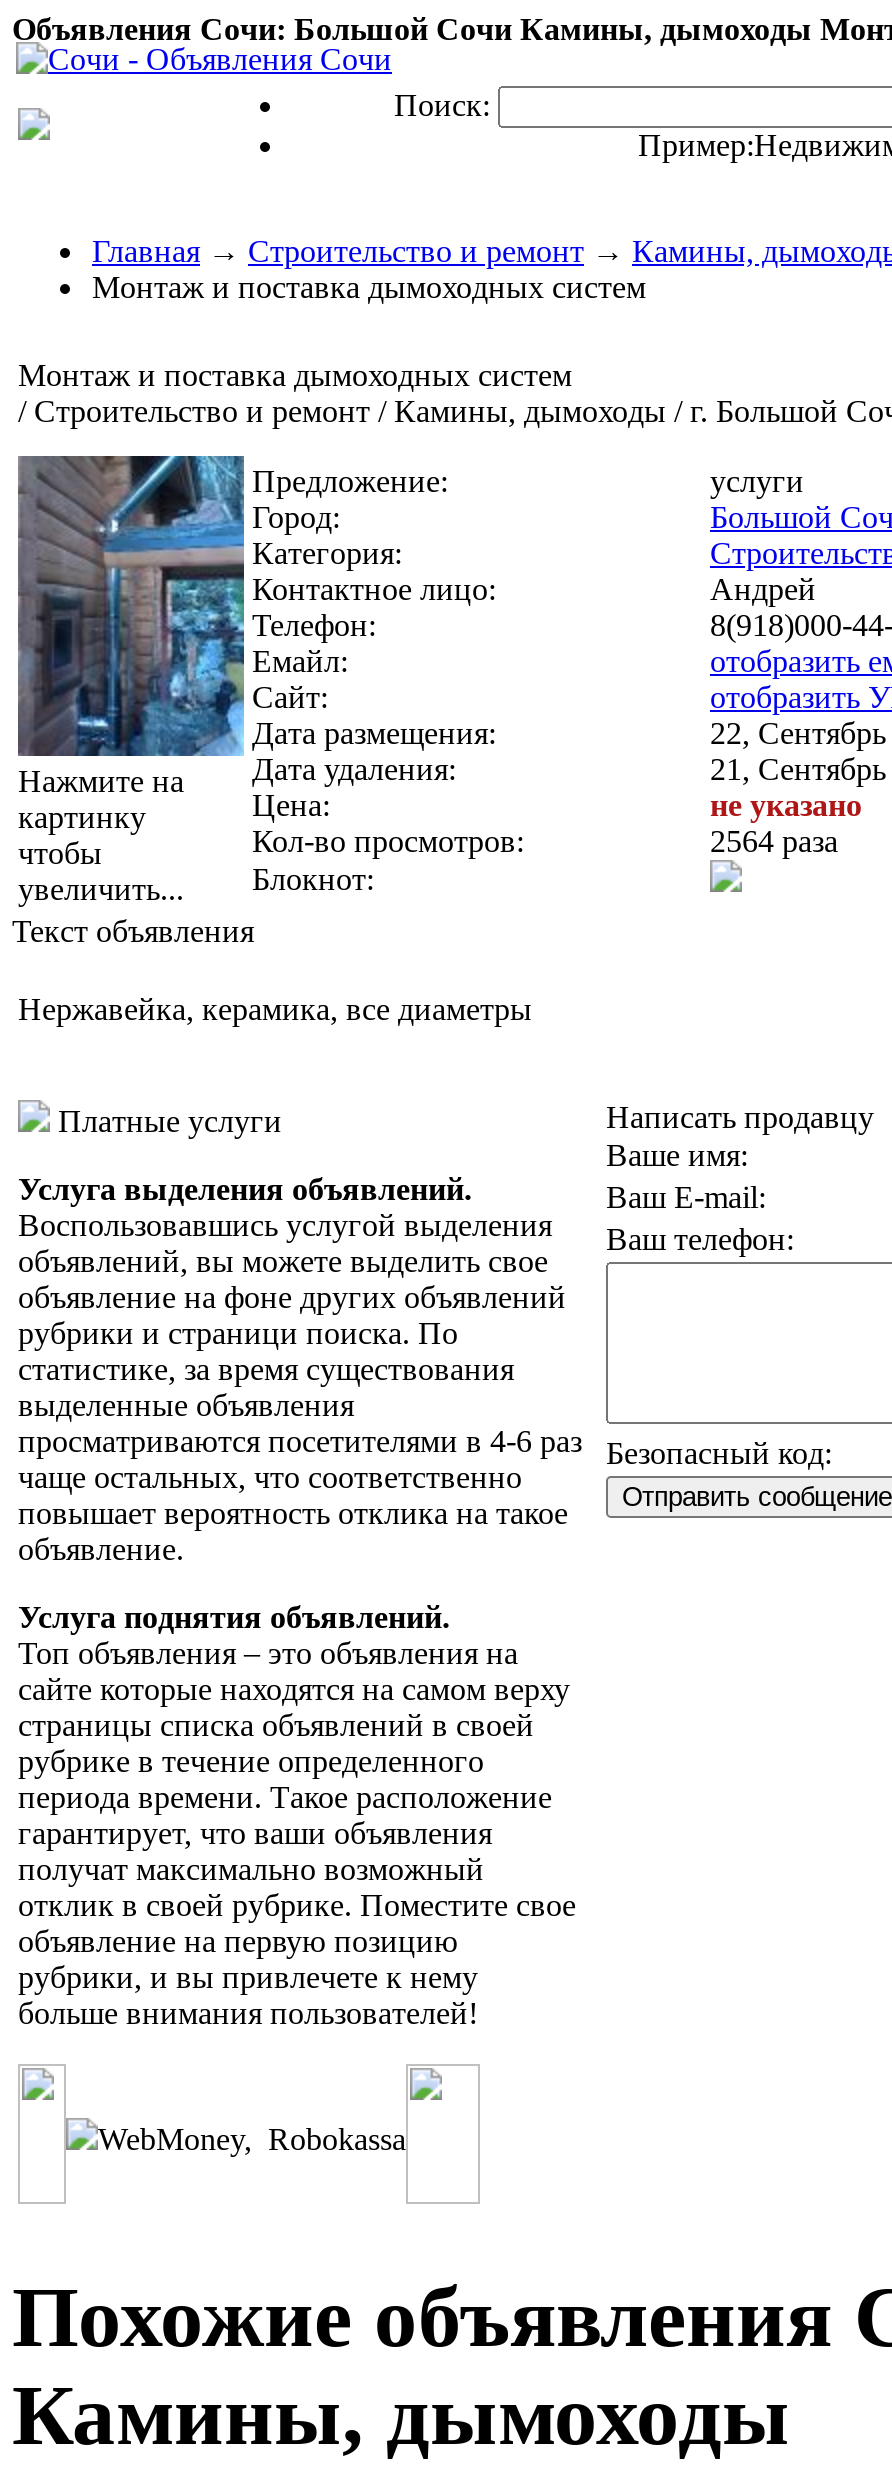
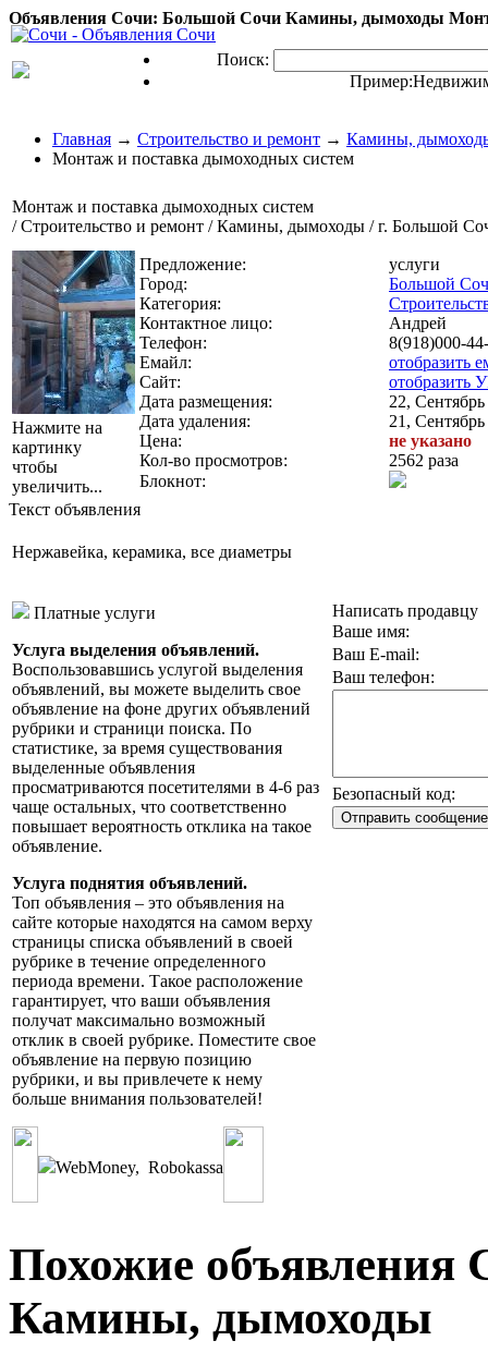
- 2564 раза
+ 2562 раза
